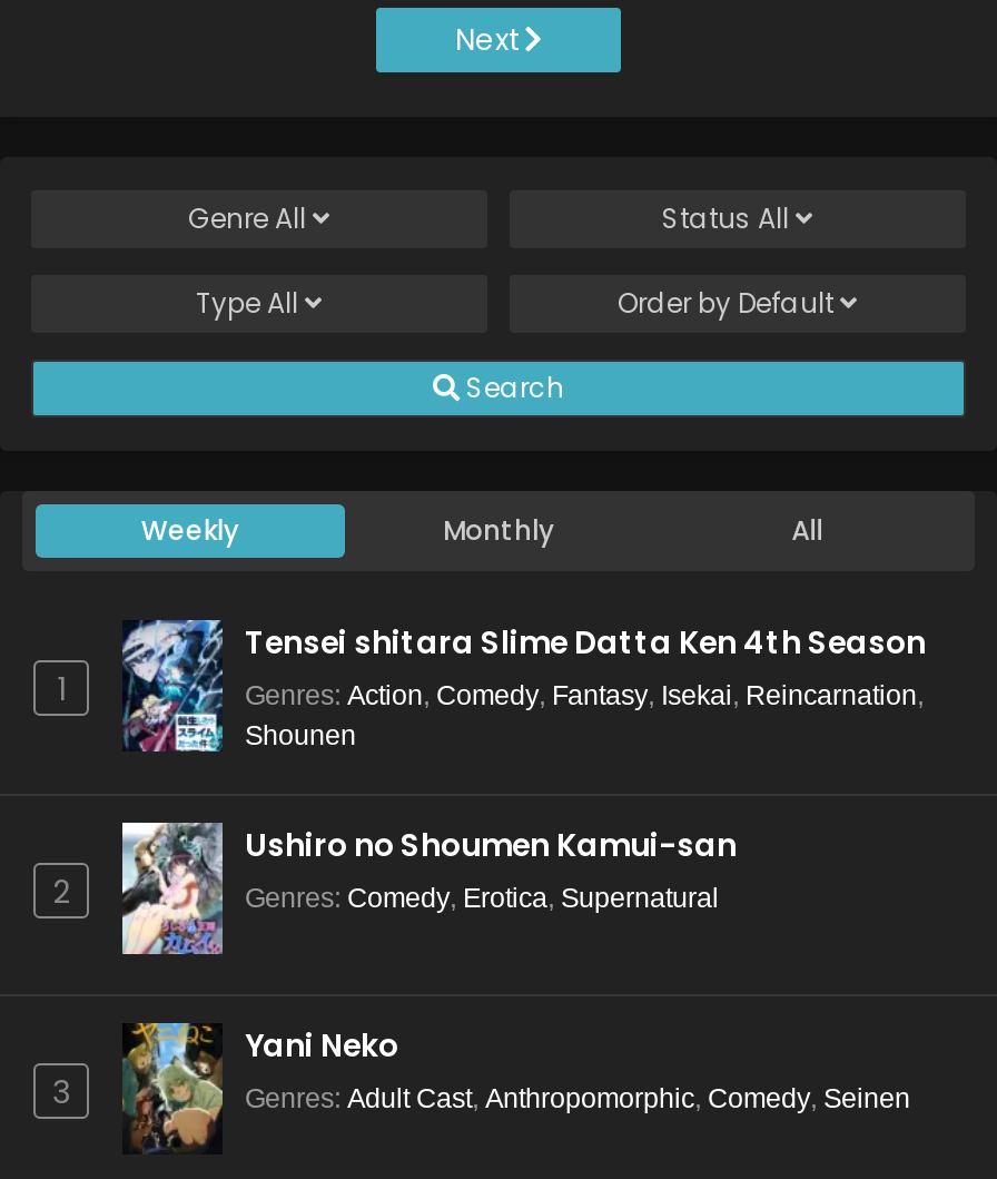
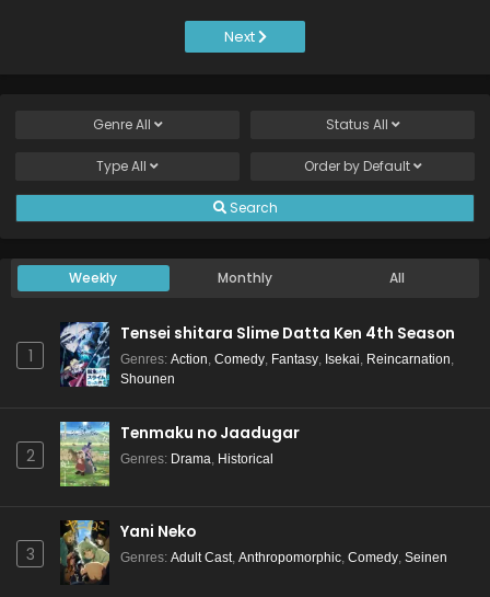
- [image]
- Ushiro no Shoumen Kamui-san
- Genres: Comedy, Erotica, Supernatural
+ [image]
+ Tenmaku no Jaadugar
+ Genres: Drama, Historical
